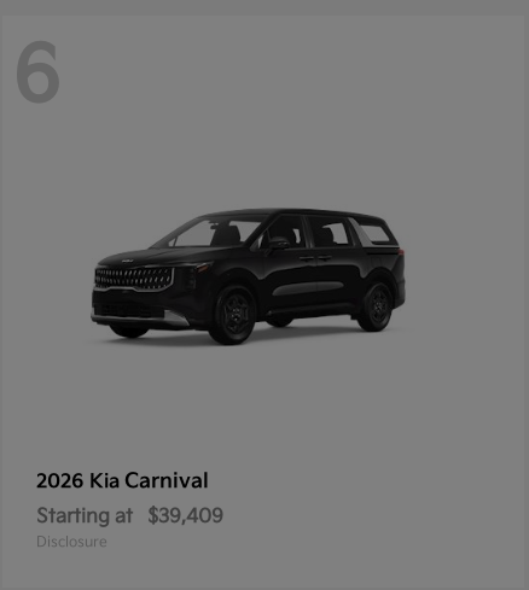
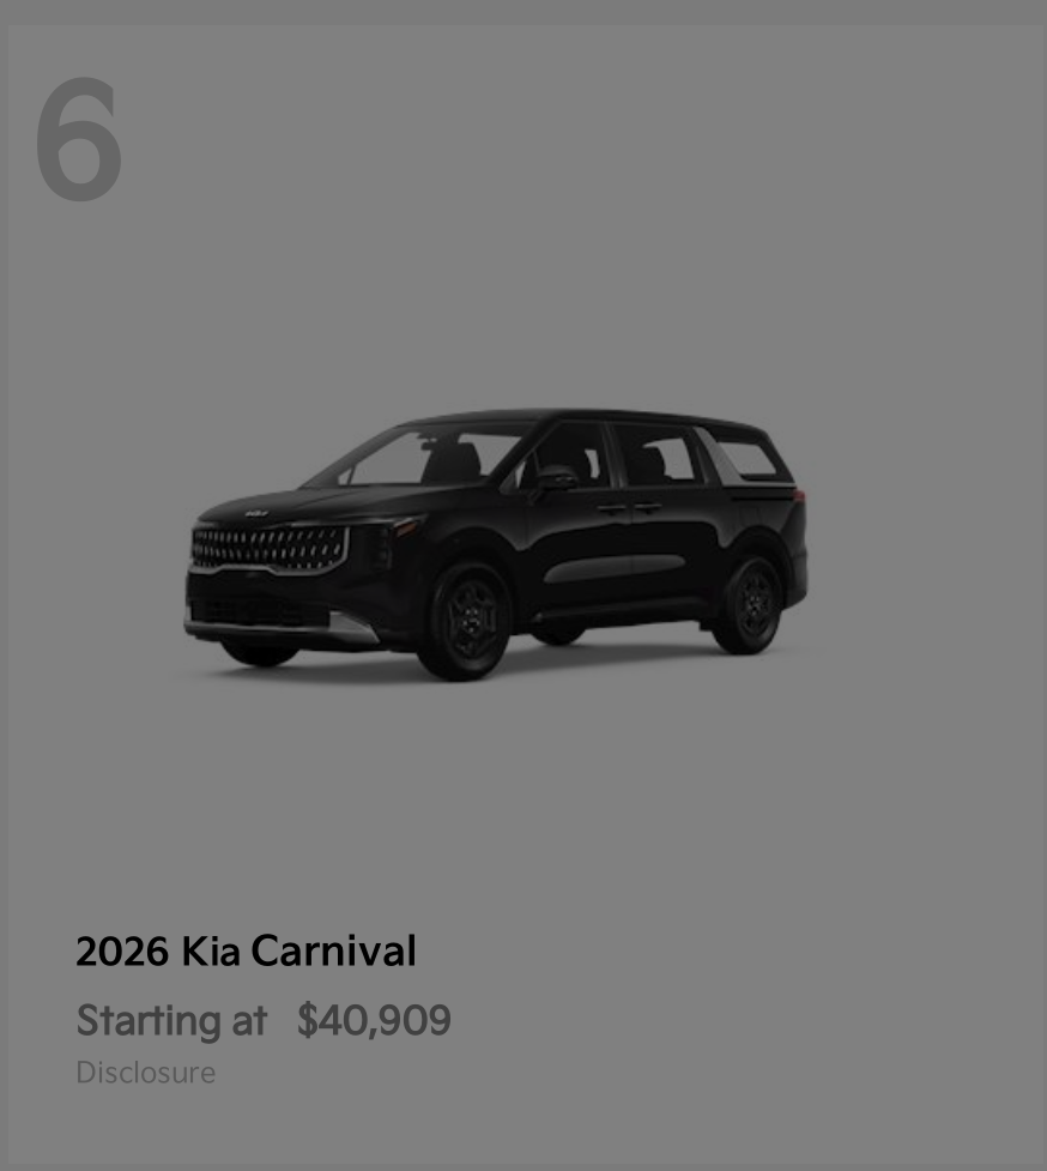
- Starting at $39,409
+ Starting at $40,909
